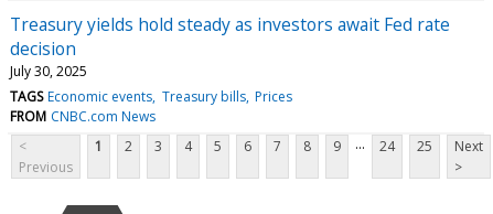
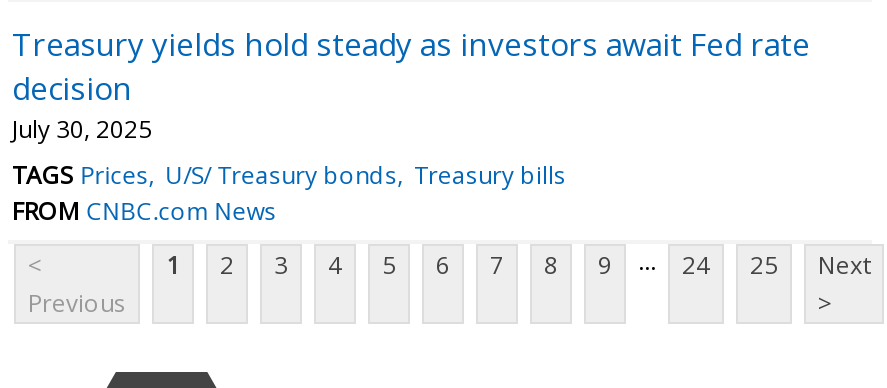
- TAGS Economic events Treasury bills Prices
+ TAGS Prices U/S/ Treasury bonds Treasury bills
